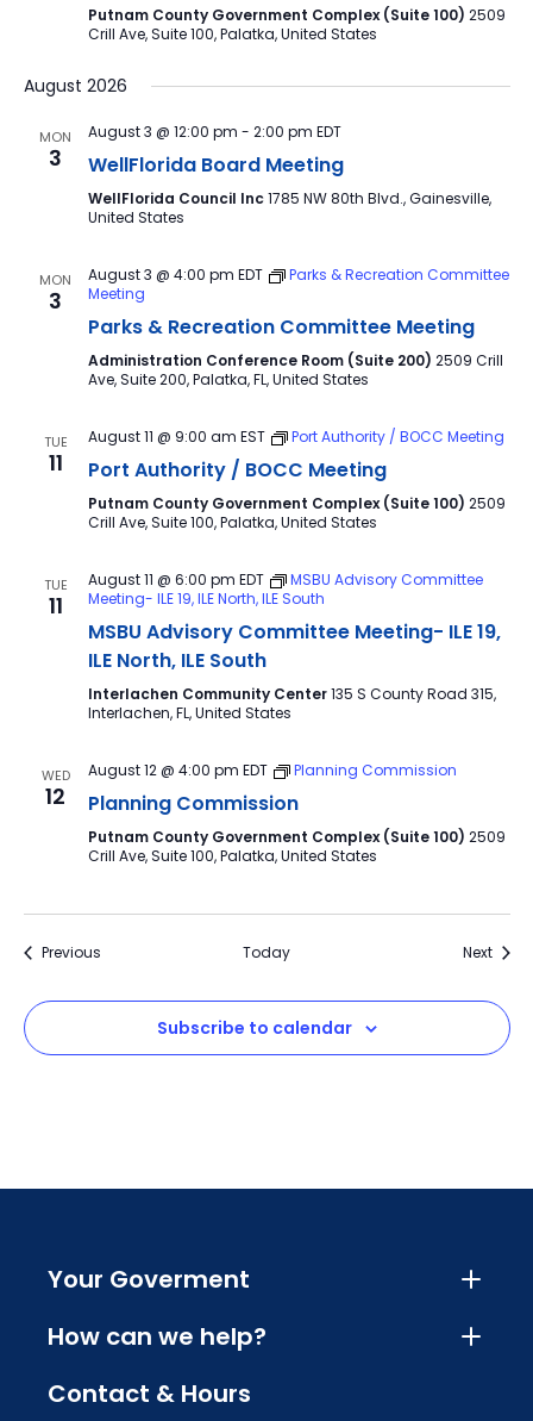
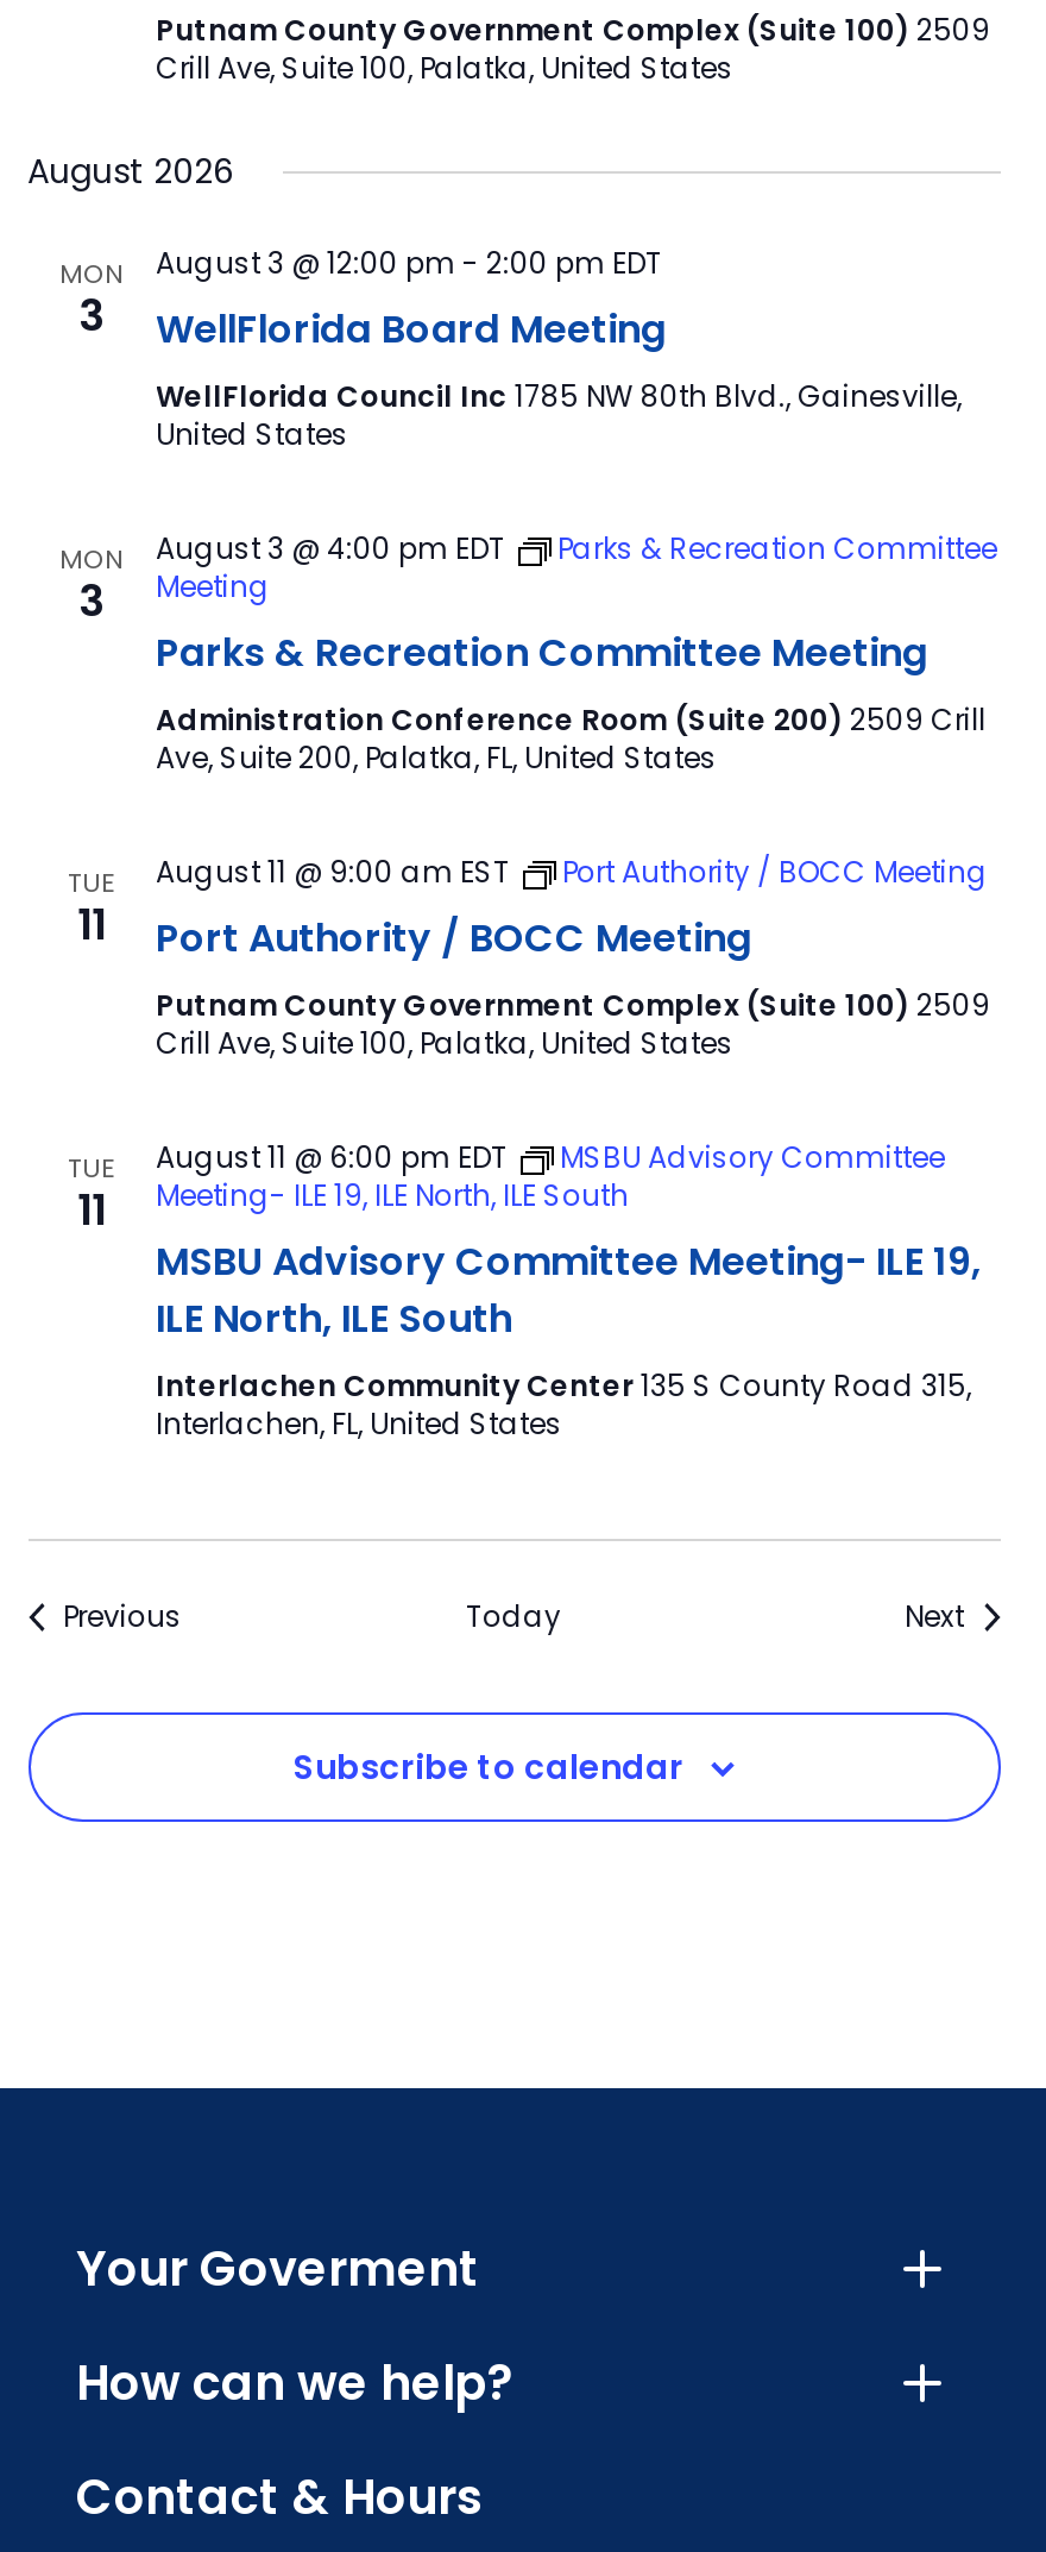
- WED
- 12

- August 12 @ 4:00 pm EDT
- Planning Commission
- Planning Commission
- Putnam County Government Complex (Suite 100) 2509
- Crill Ave, Suite 100, Palatka, United States
